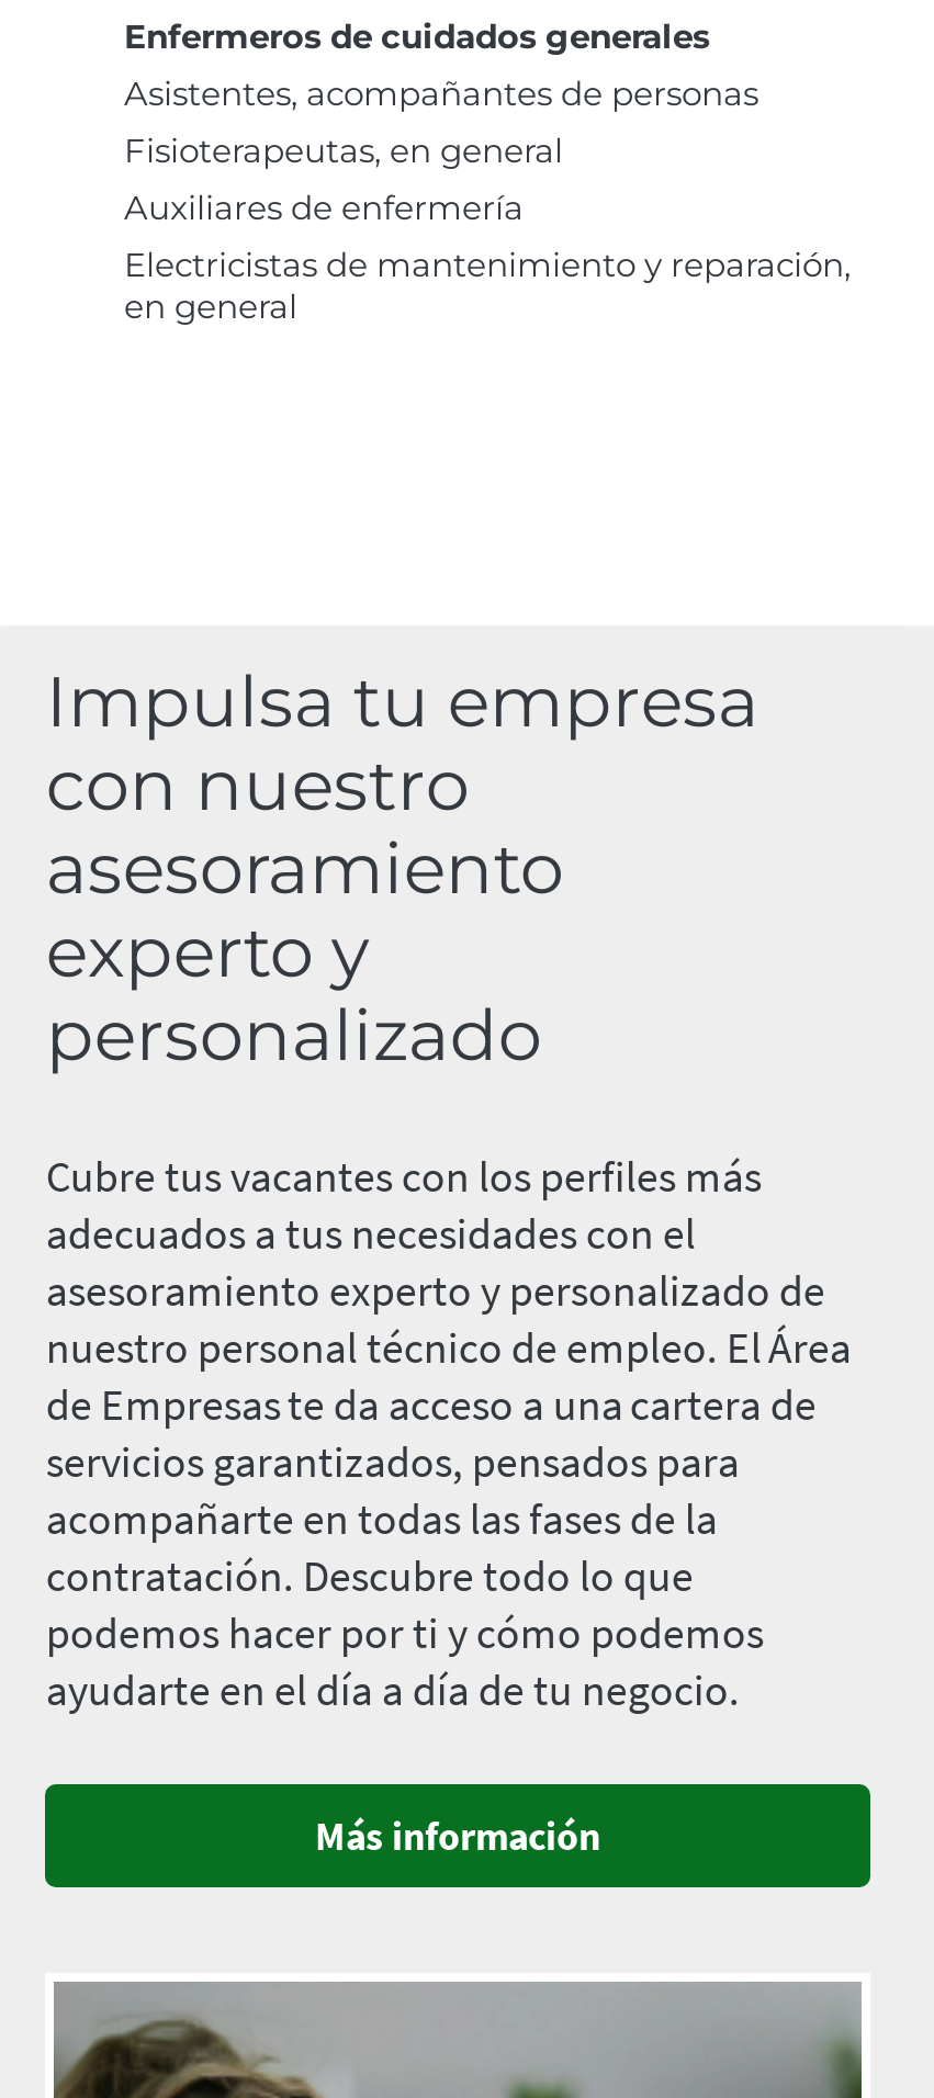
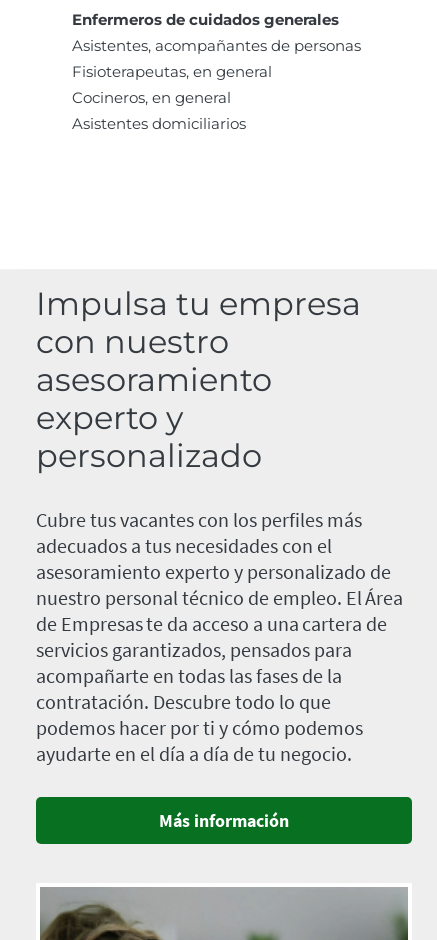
- Auxiliares de enfermería
- Electricistas de mantenimiento y reparación,
- en general
+ Cocineros, en general
+ Asistentes domiciliarios
